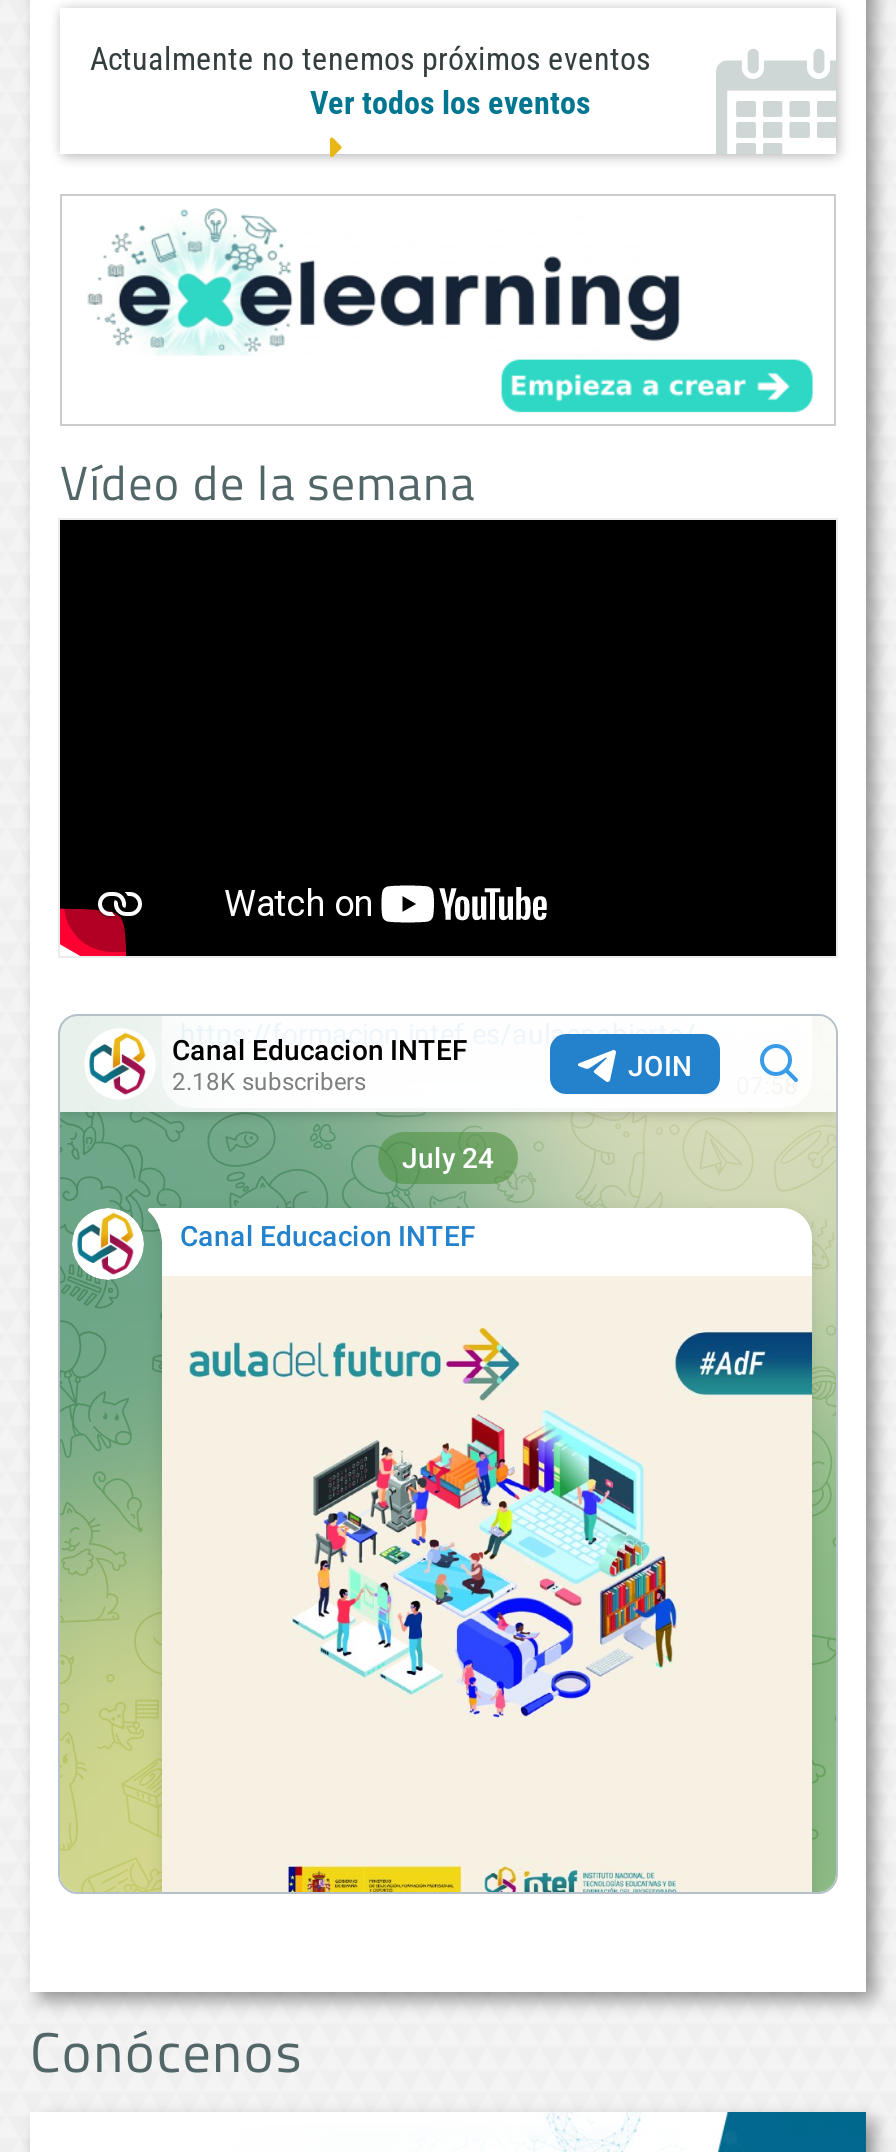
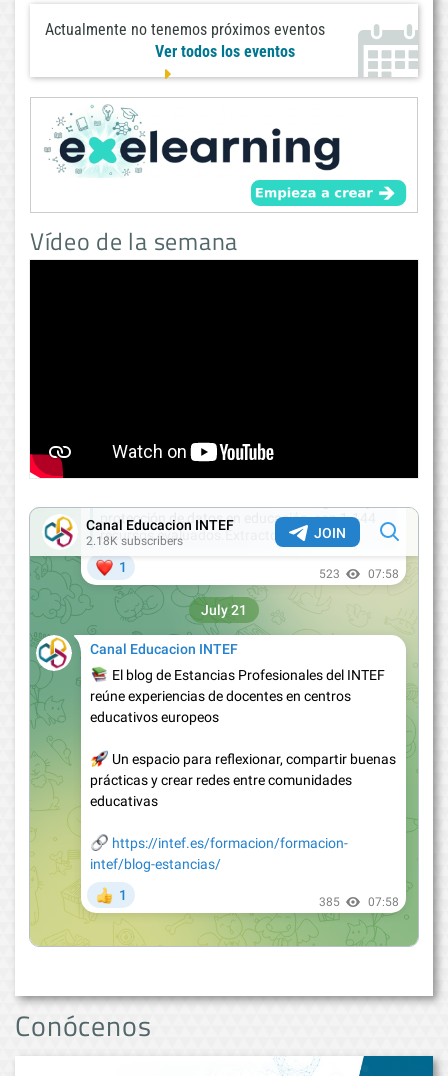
- [image]
+ [image]

- [image]
+ [image]
